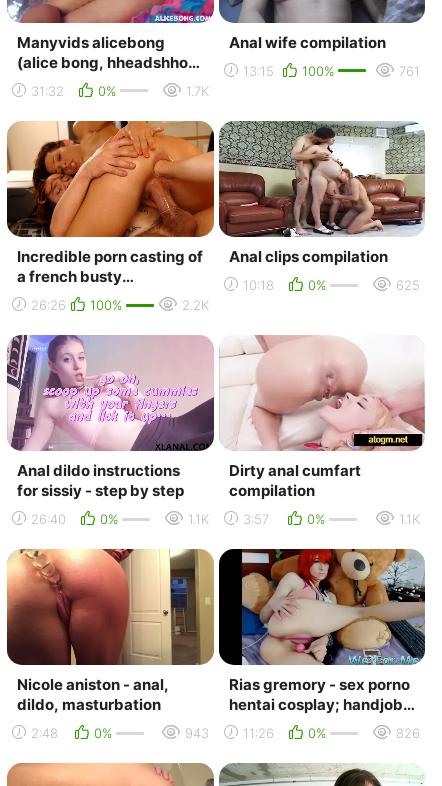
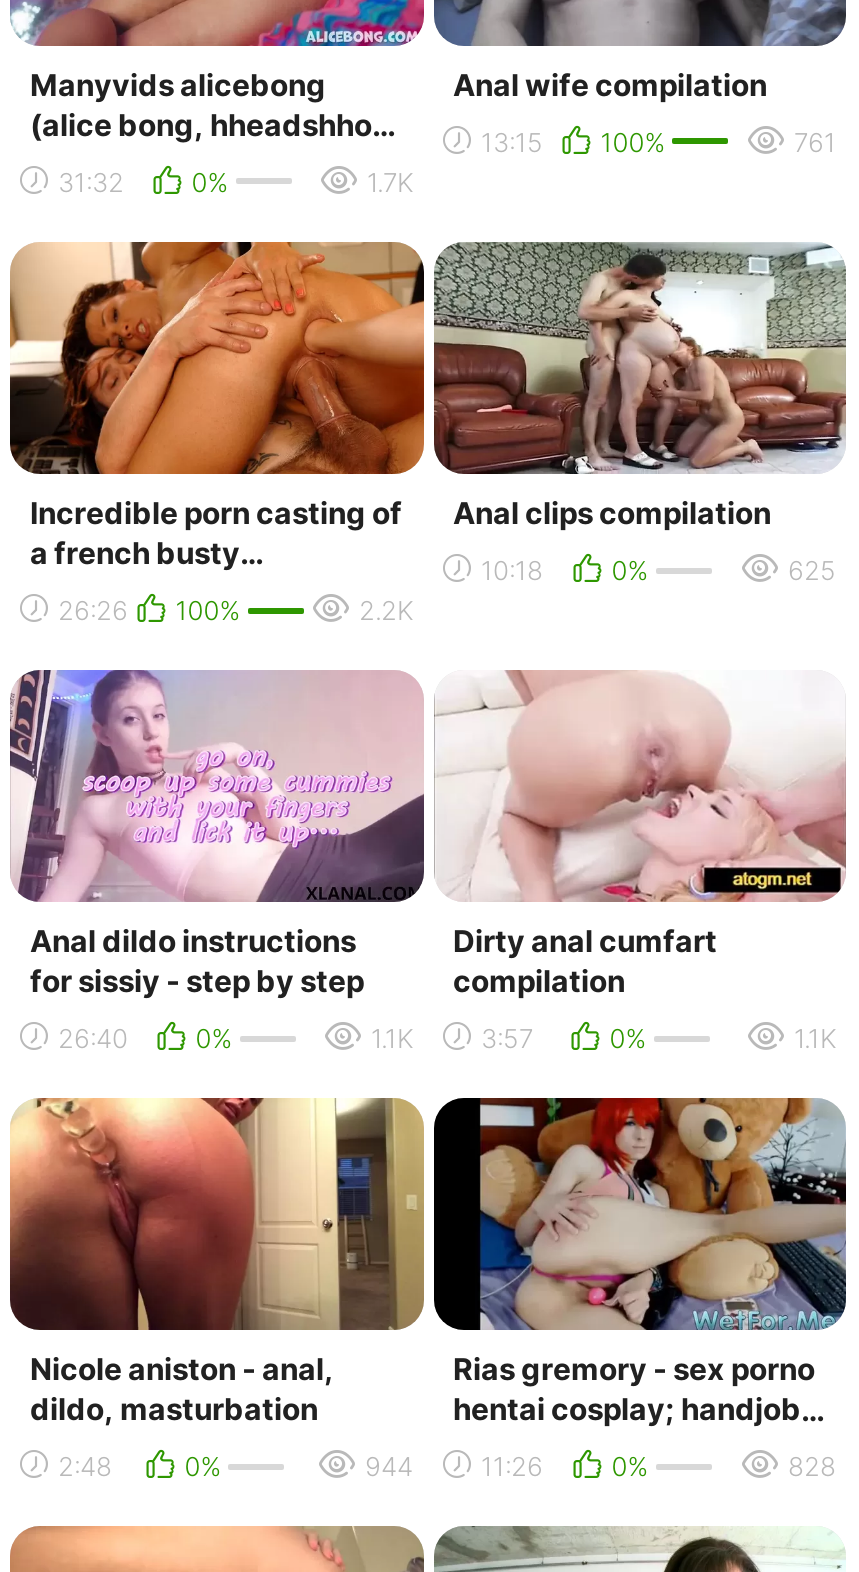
- 943
+ 944

- 826
+ 828
